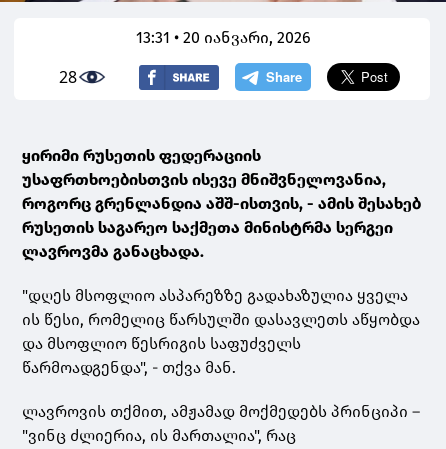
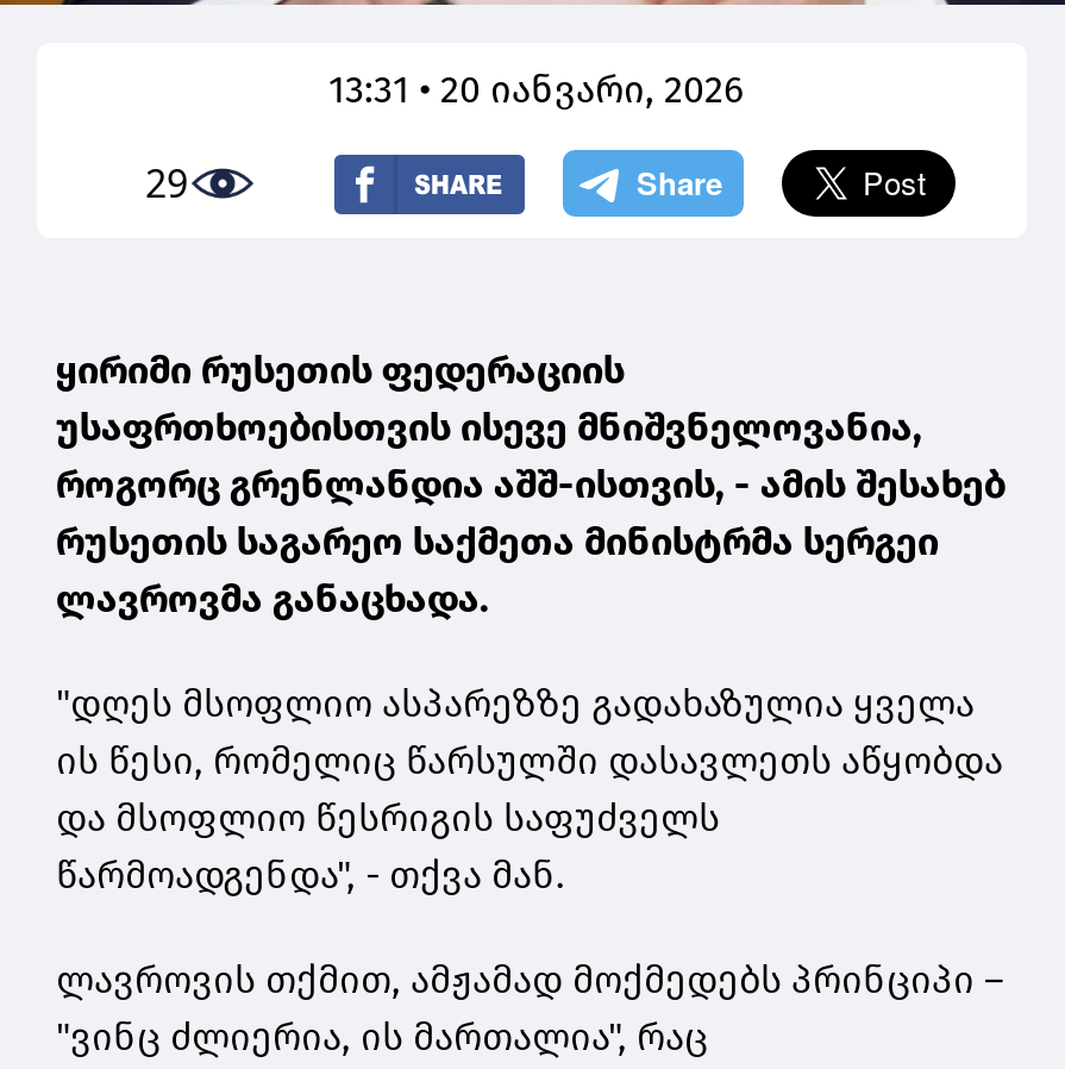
- 28
+ 29
